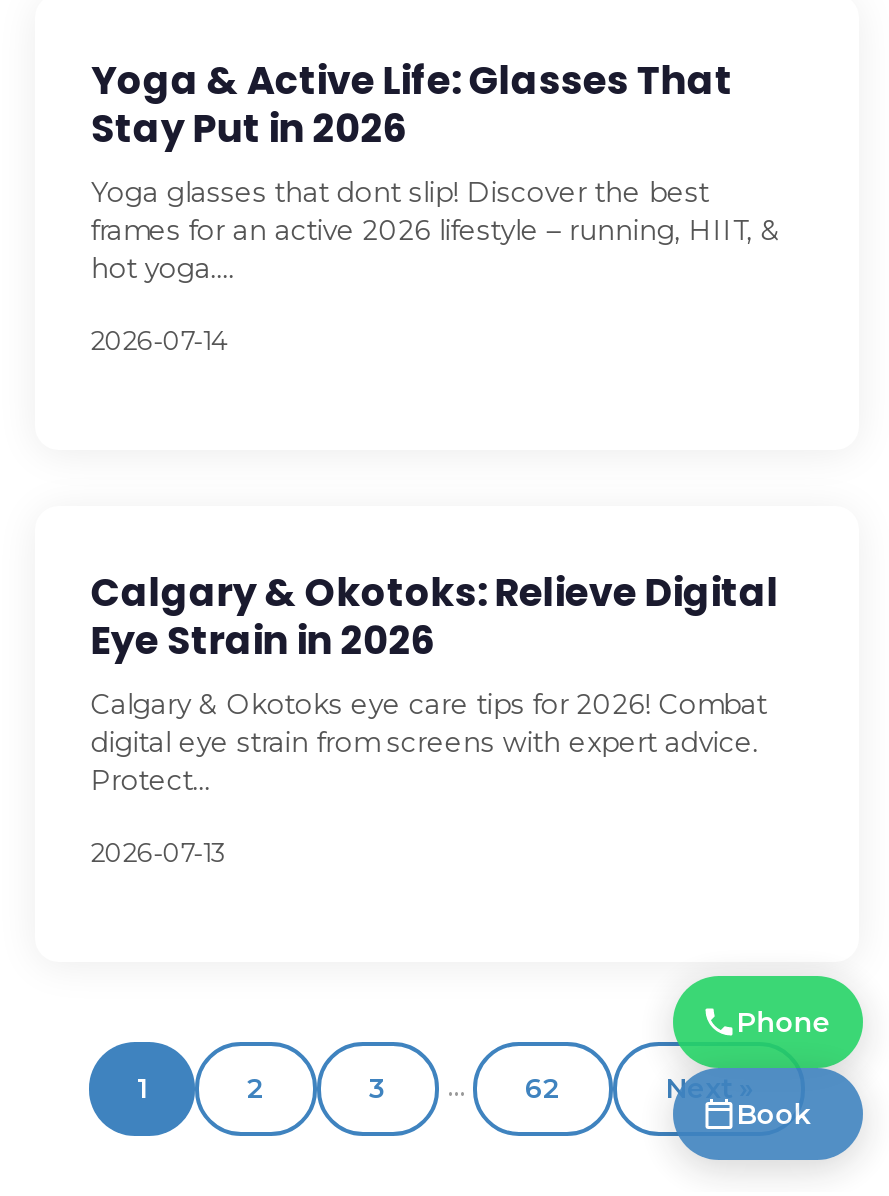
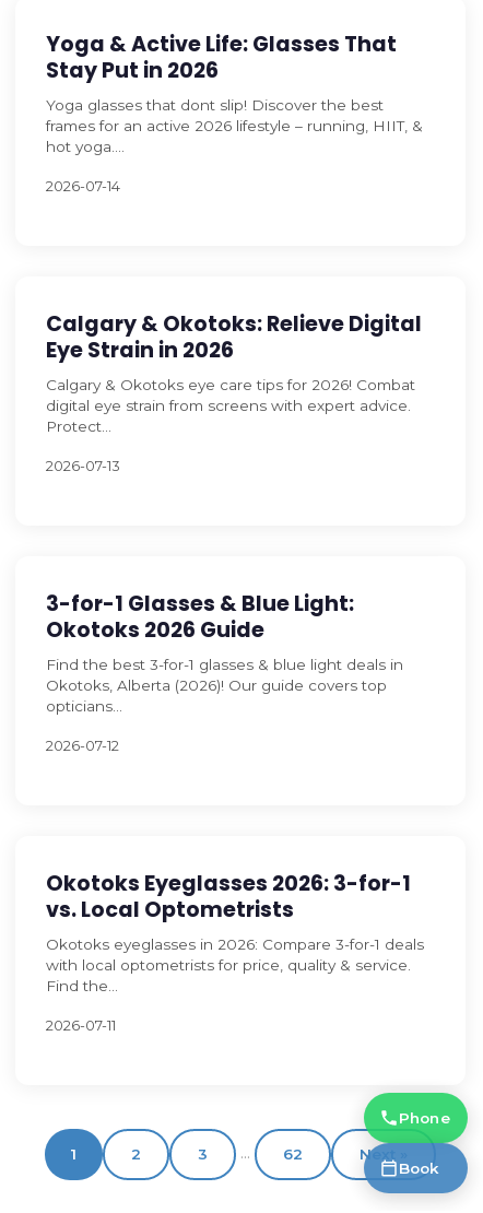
+ 3-for-1 Glasses & Blue Light:
+ Okotoks 2026 Guide
+ Find the best 3-for-1 glasses & blue light deals in
+ Okotoks, Alberta (2026)! Our guide covers top
+ opticians...
+ 2026-07-12

+ Okotoks Eyeglasses 2026: 3-for-1
+ vs. Local Optometrists
+ Okotoks eyeglasses in 2026: Compare 3-for-1 deals
+ with local optometrists for price, quality & service.
+ Find the...
+ 2026-07-11
